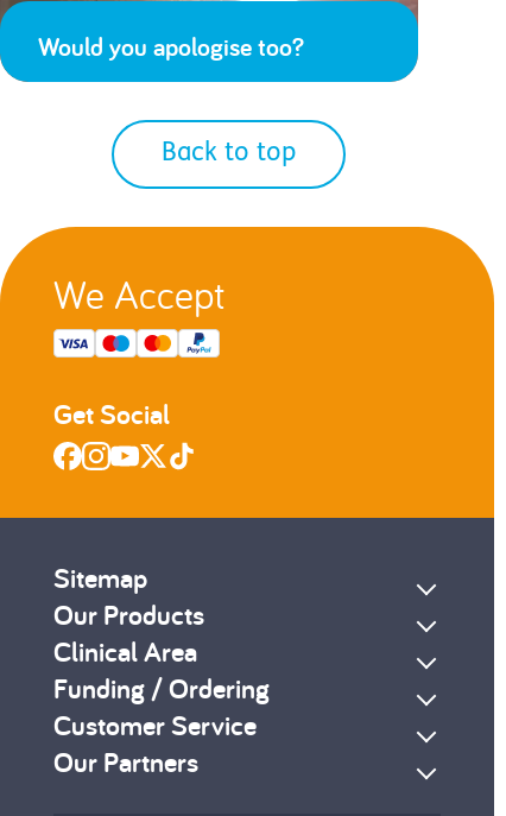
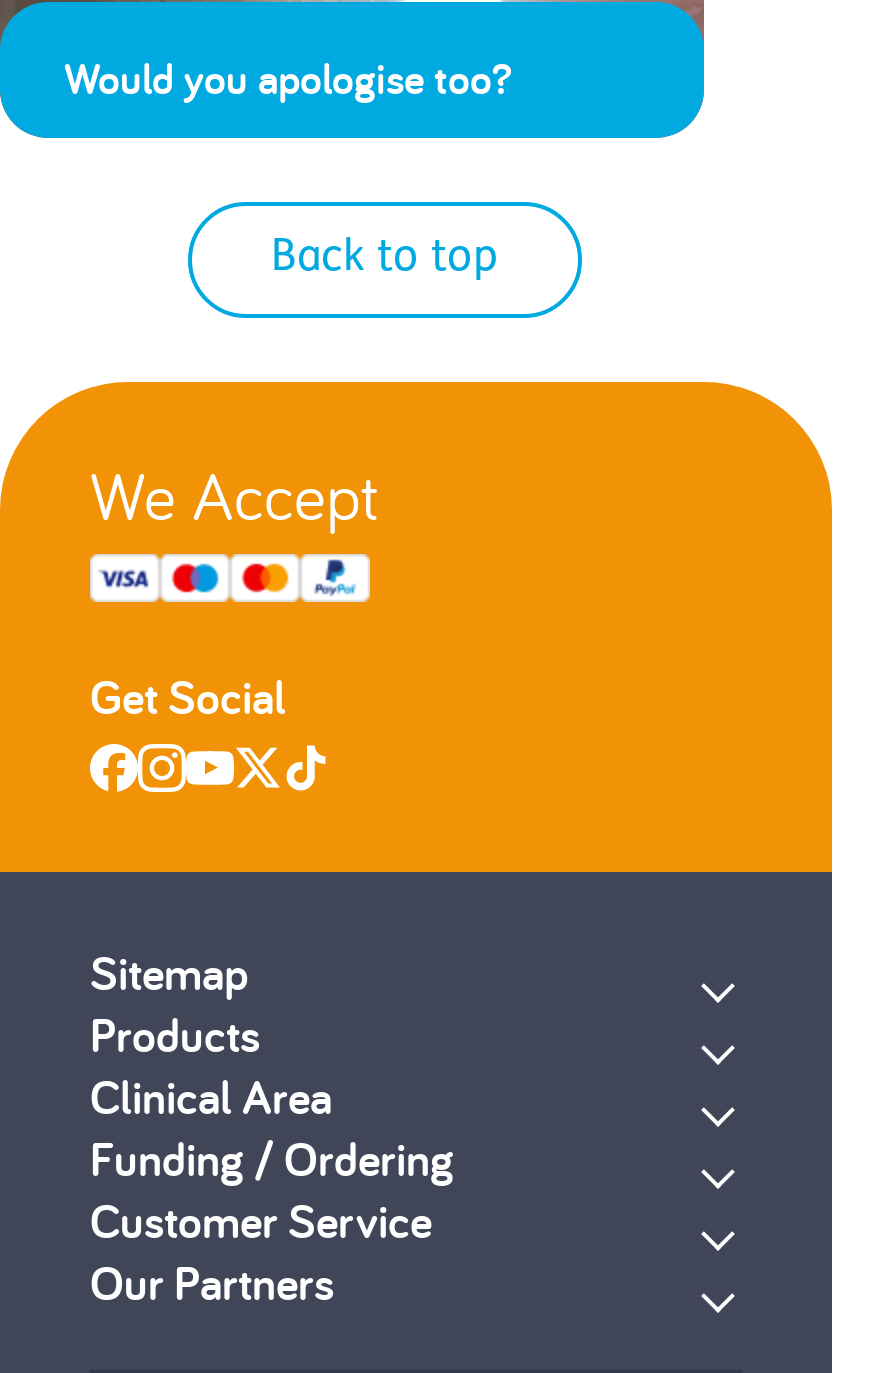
- Our Products
+ Products
